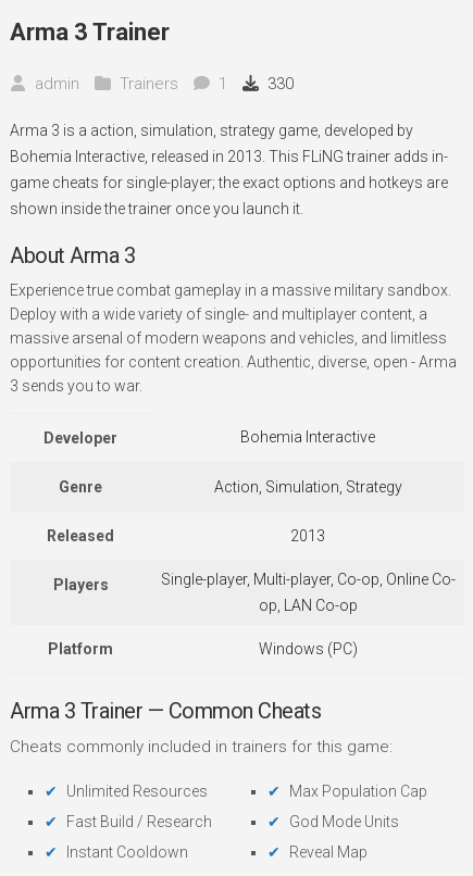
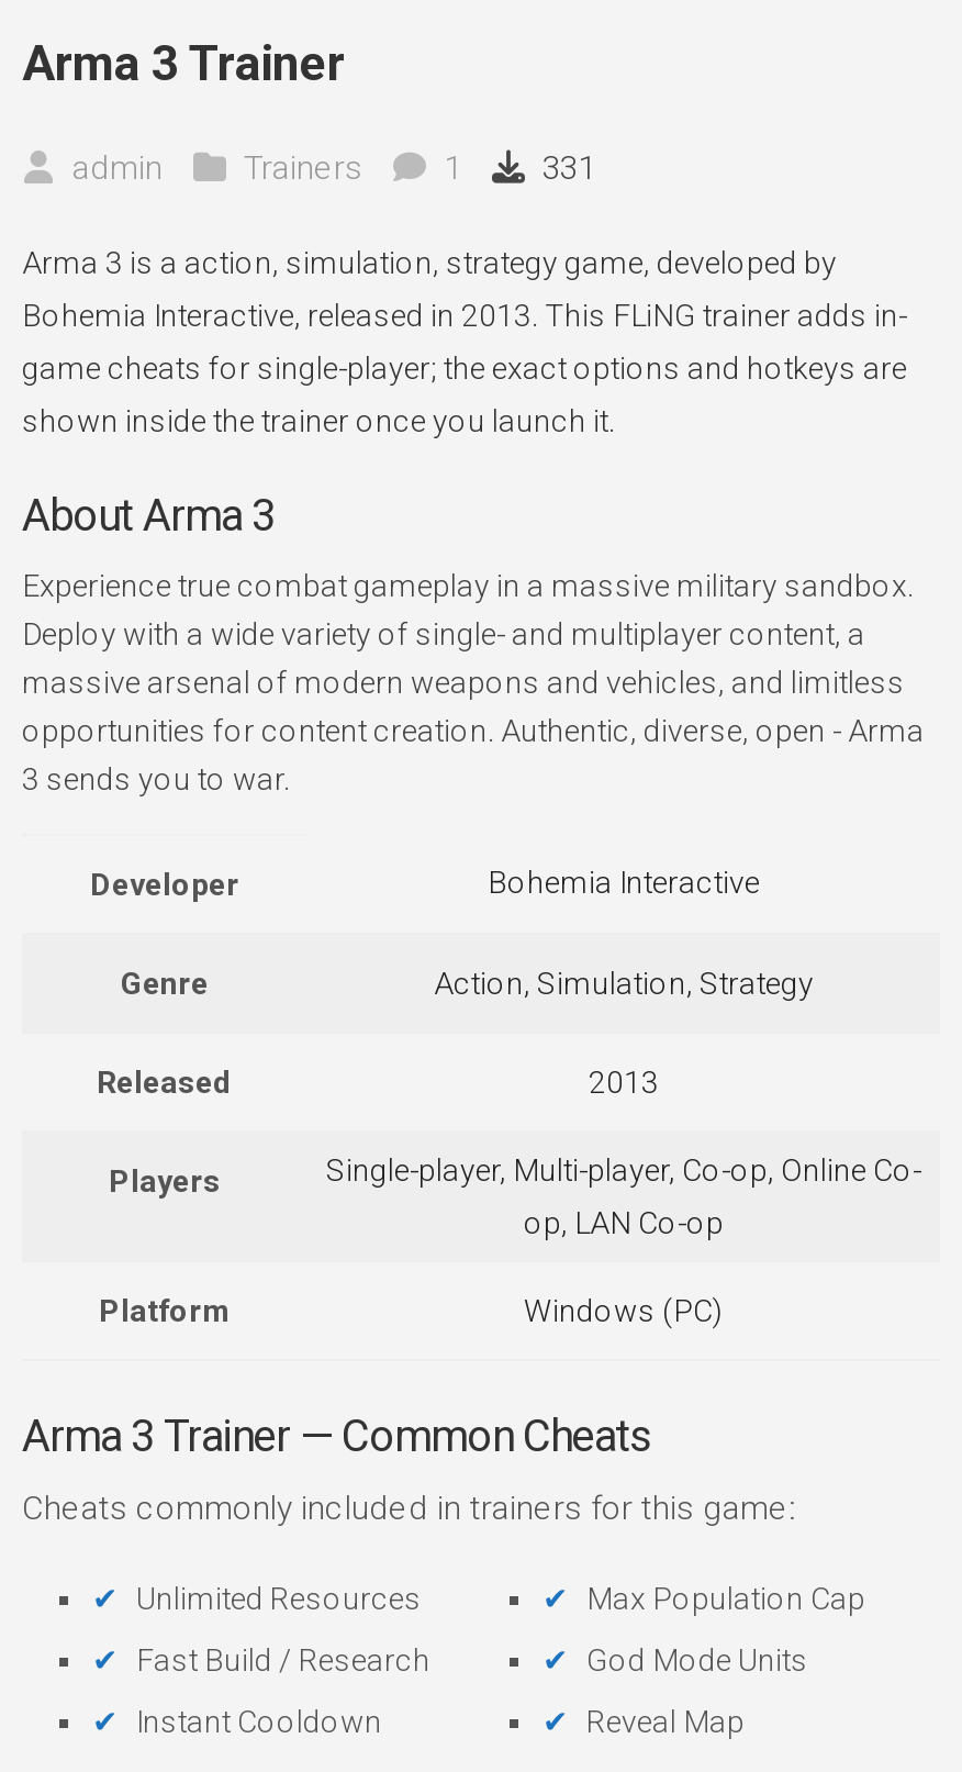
- 1 330
+ 1 331
